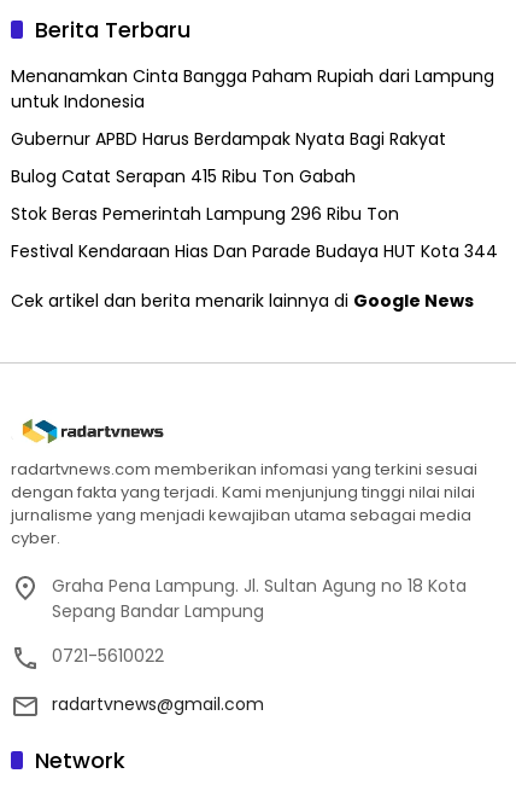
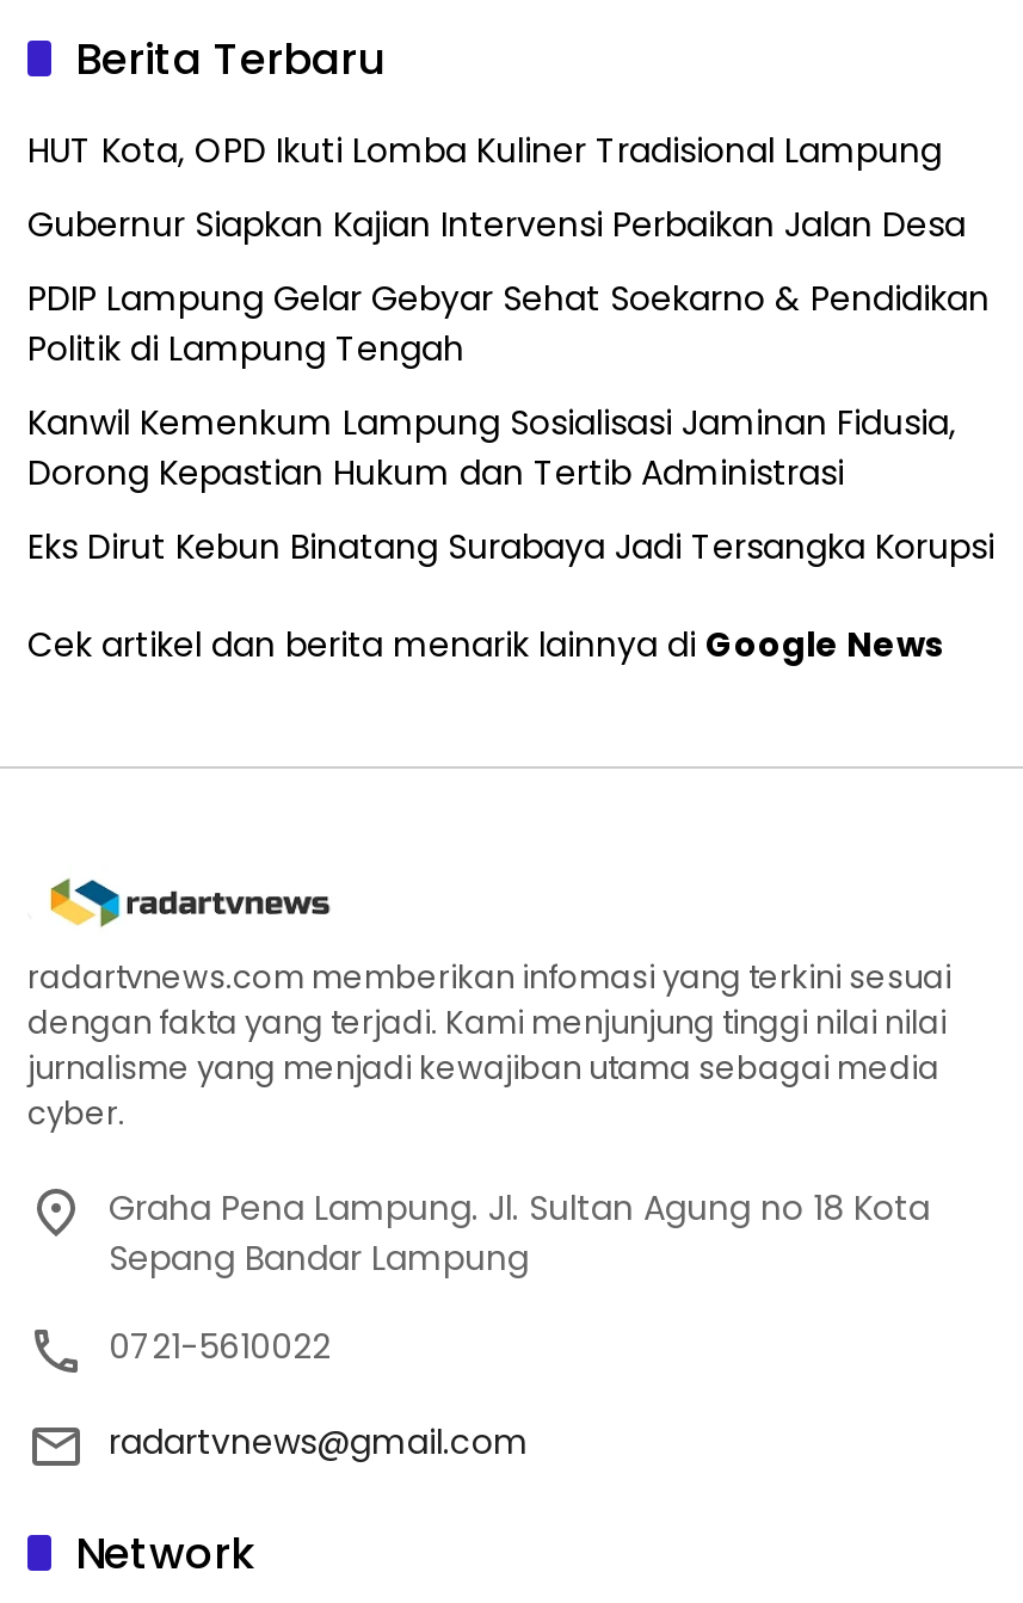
- Menanamkan Cinta Bangga Paham Rupiah dari Lampung
- untuk Indonesia
+ HUT Kota, OPD Ikuti Lomba Kuliner Tradisional Lampung

- Gubernur APBD Harus Berdampak Nyata Bagi Rakyat
+ Gubernur Siapkan Kajian Intervensi Perbaikan Jalan Desa

- Bulog Catat Serapan 415 Ribu Ton Gabah
+ PDIP Lampung Gelar Gebyar Sehat Soekarno & Pendidikan
+ Politik di Lampung Tengah

- Stok Beras Pemerintah Lampung 296 Ribu Ton
+ Kanwil Kemenkum Lampung Sosialisasi Jaminan Fidusia,
+ Dorong Kepastian Hukum dan Tertib Administrasi

- Festival Kendaraan Hias Dan Parade Budaya HUT Kota 344
+ Eks Dirut Kebun Binatang Surabaya Jadi Tersangka Korupsi
